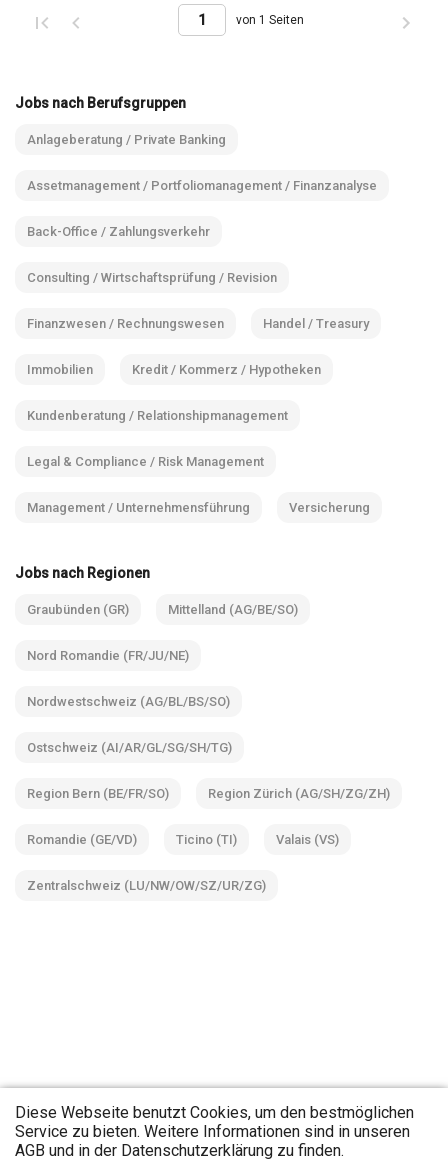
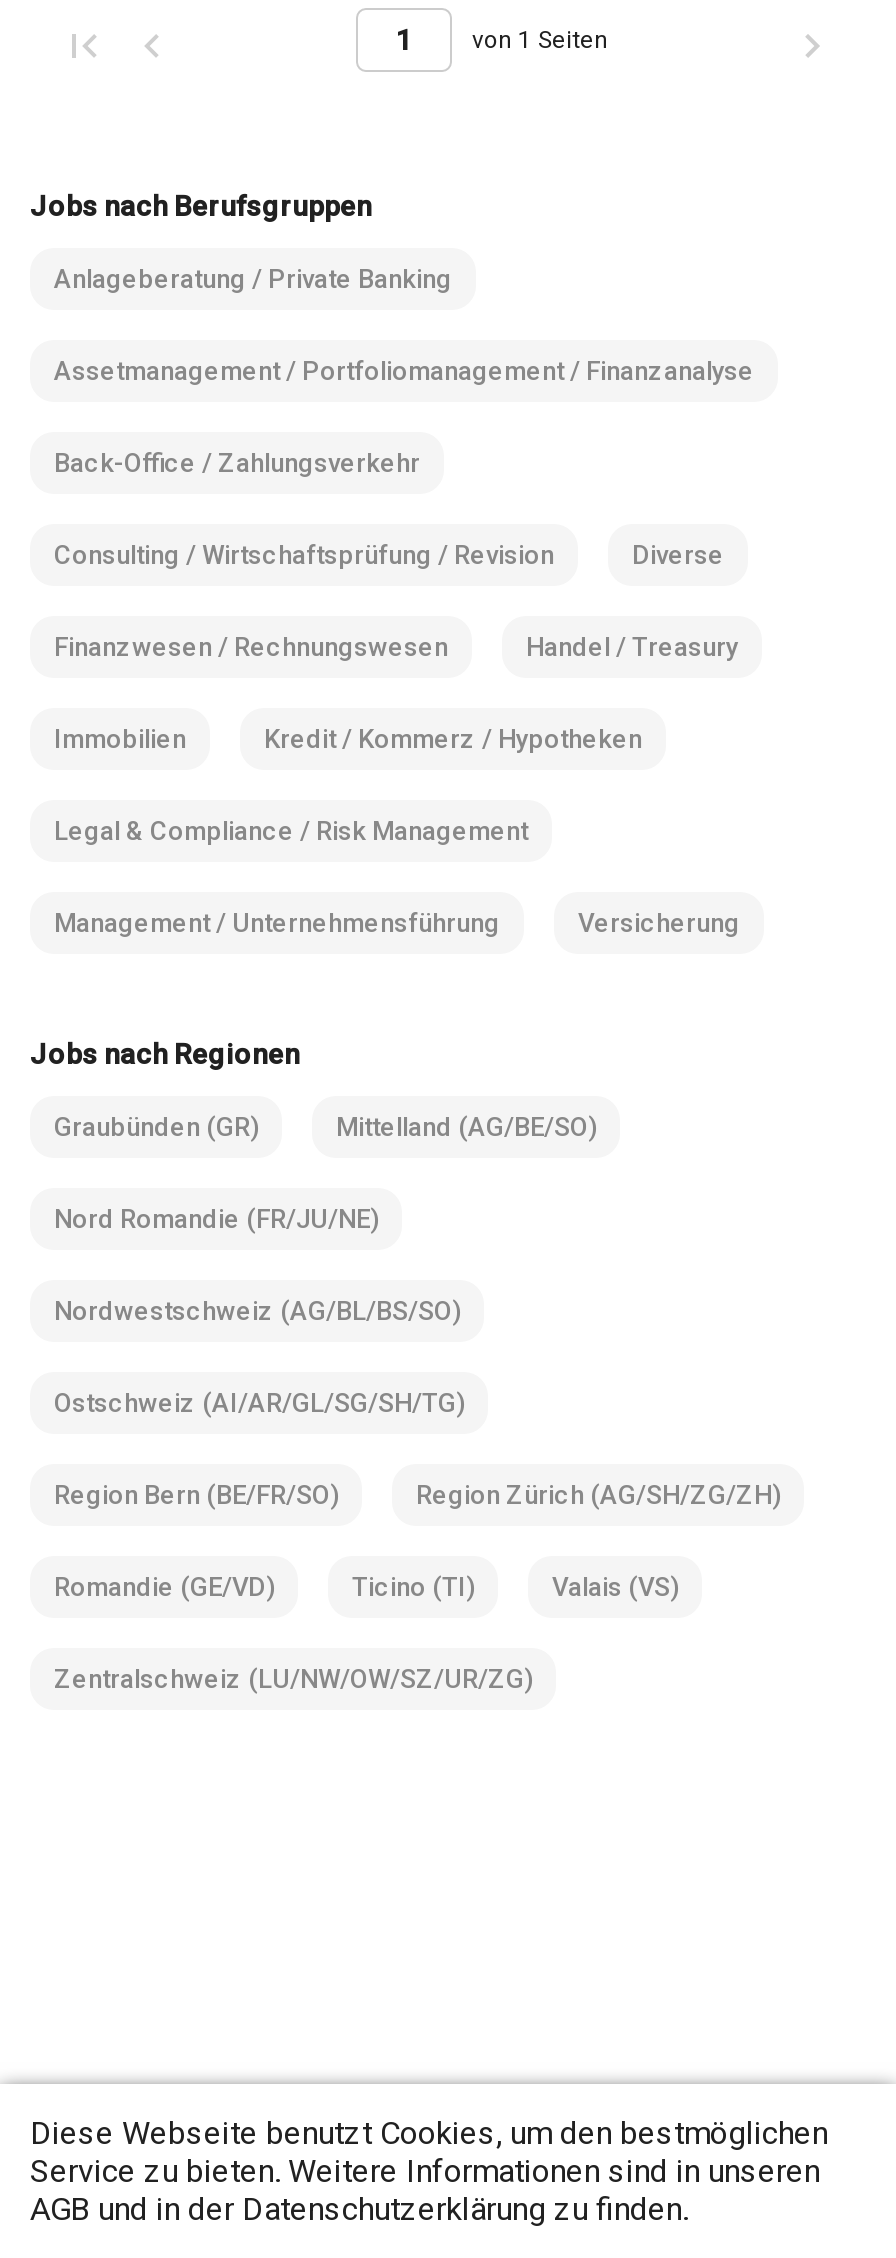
+ Diverse

- Kundenberatung / Relationshipmanagement
